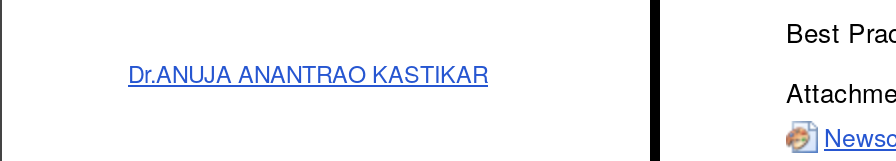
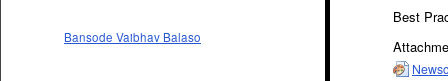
- Dr.ANUJA ANANTRAO KASTIKAR
+ Bansode Vaibhav Balaso
